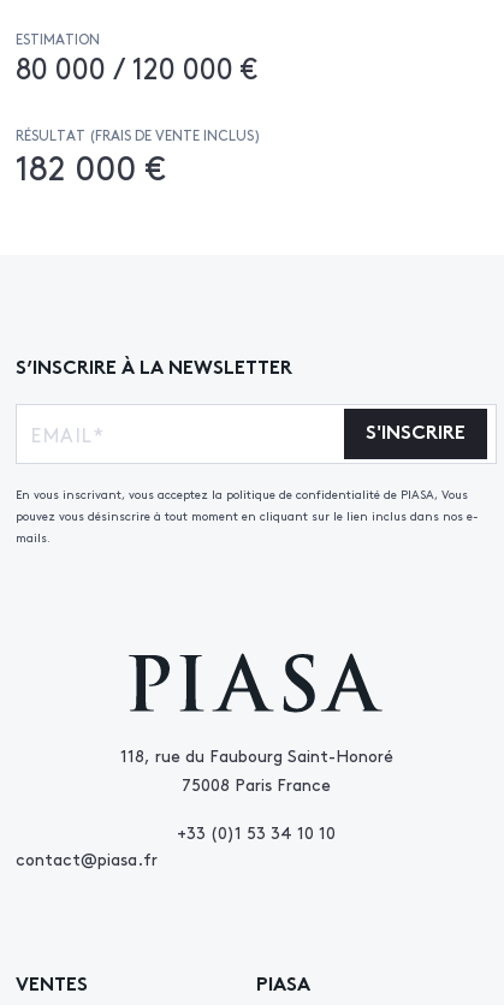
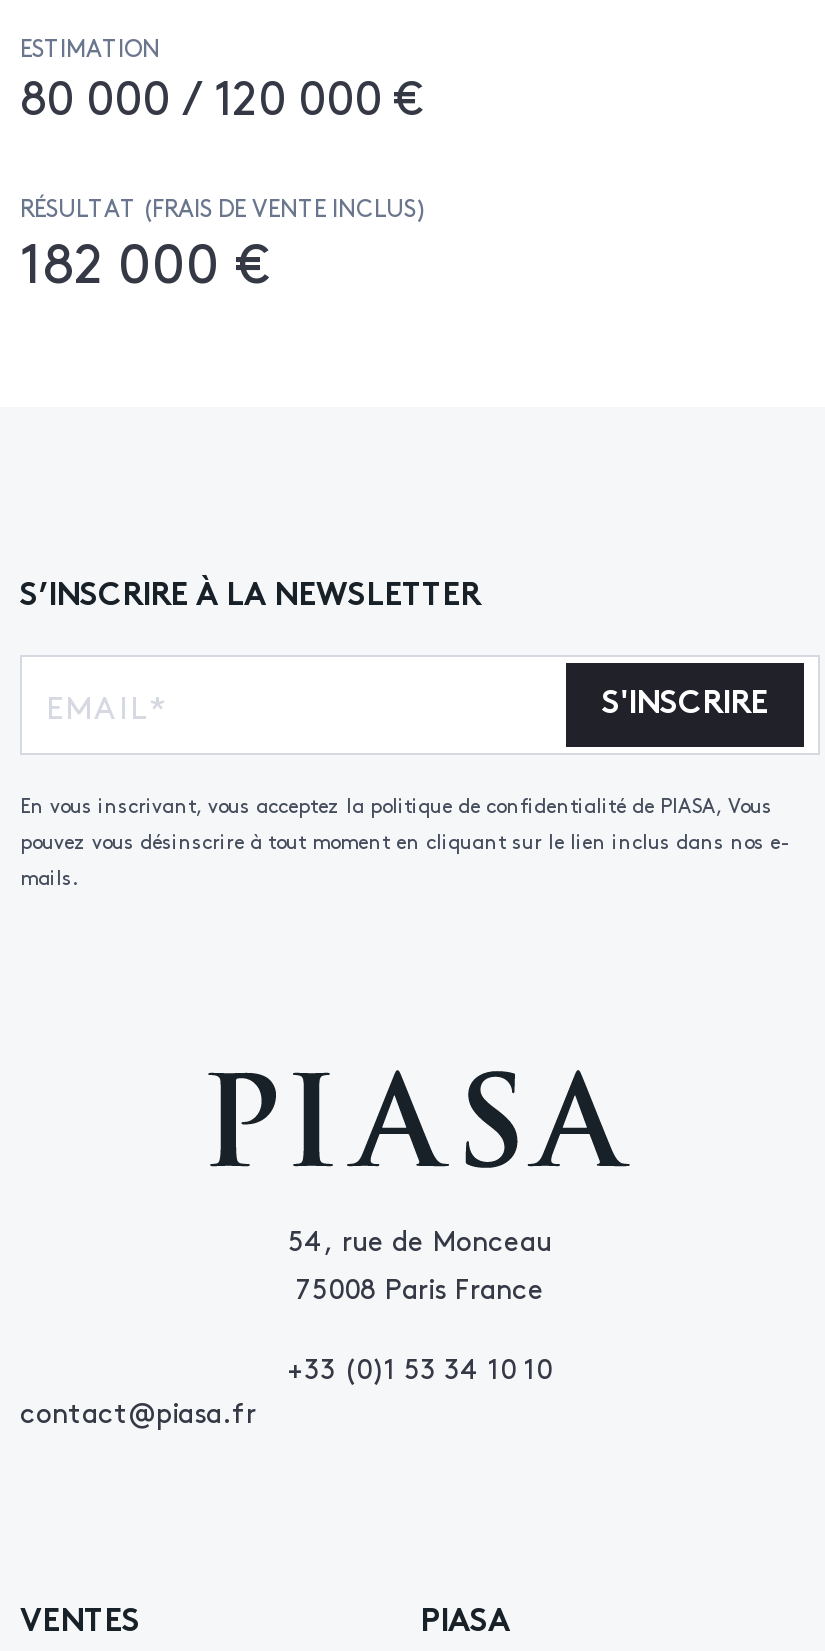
- 118, rue du Faubourg Saint-Honoré
+ 54, rue de Monceau
